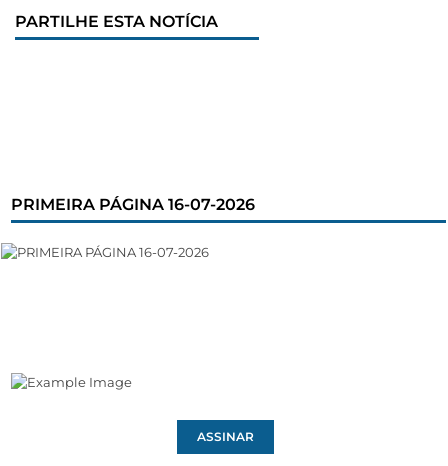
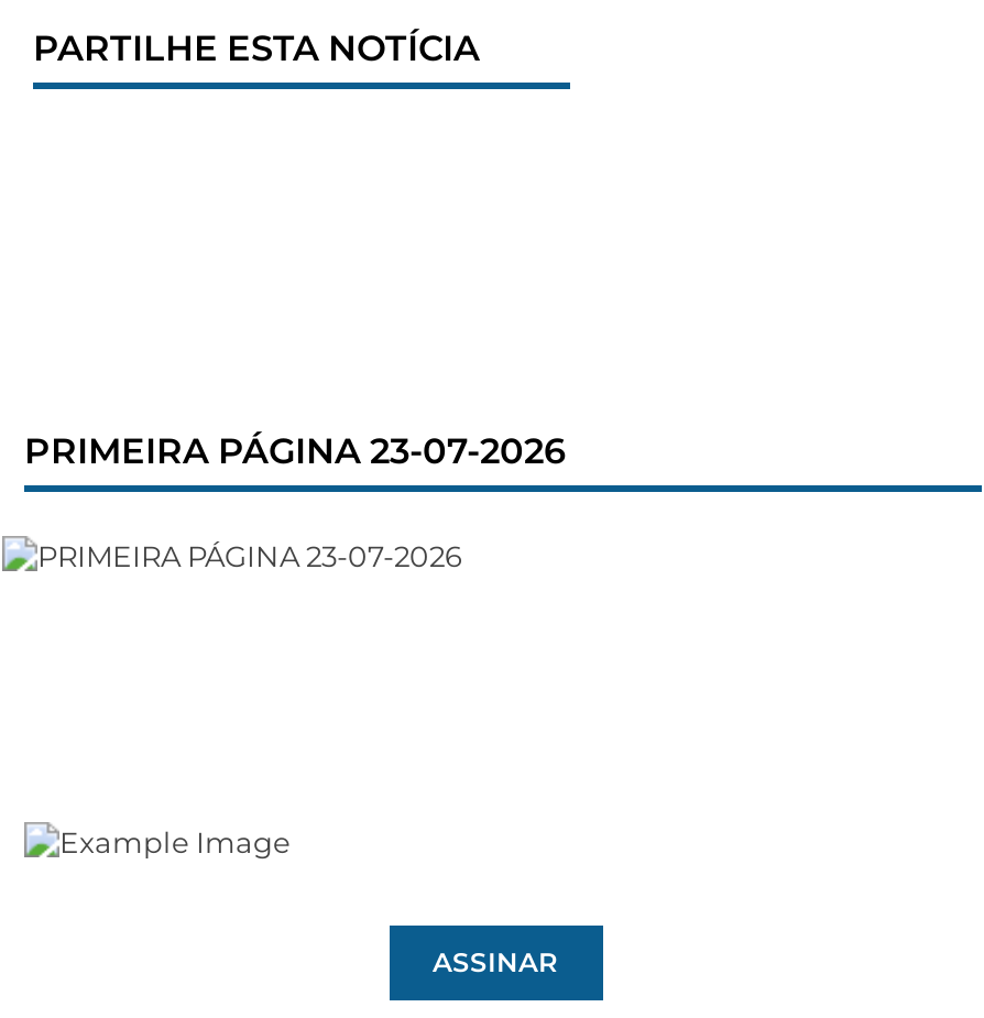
- PRIMEIRA PÁGINA 16-07-2026
+ PRIMEIRA PÁGINA 23-07-2026
